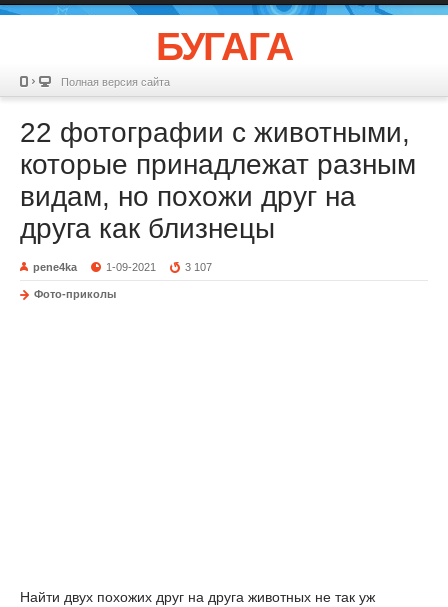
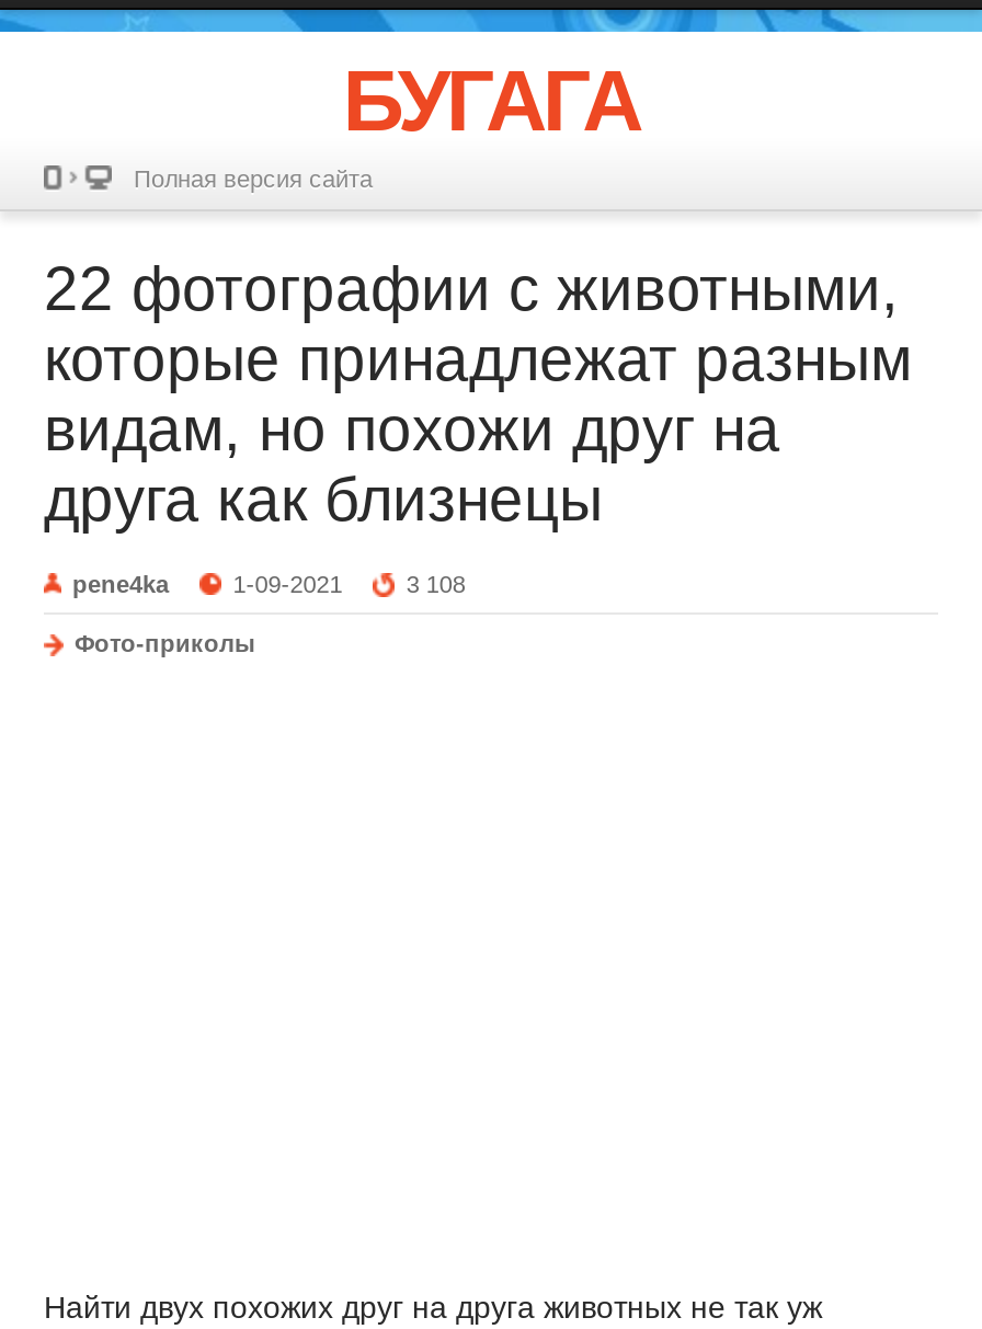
- 3 107
+ 3 108
